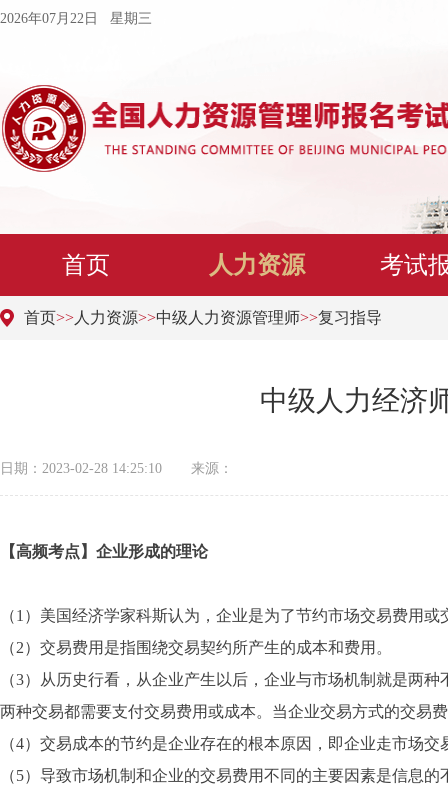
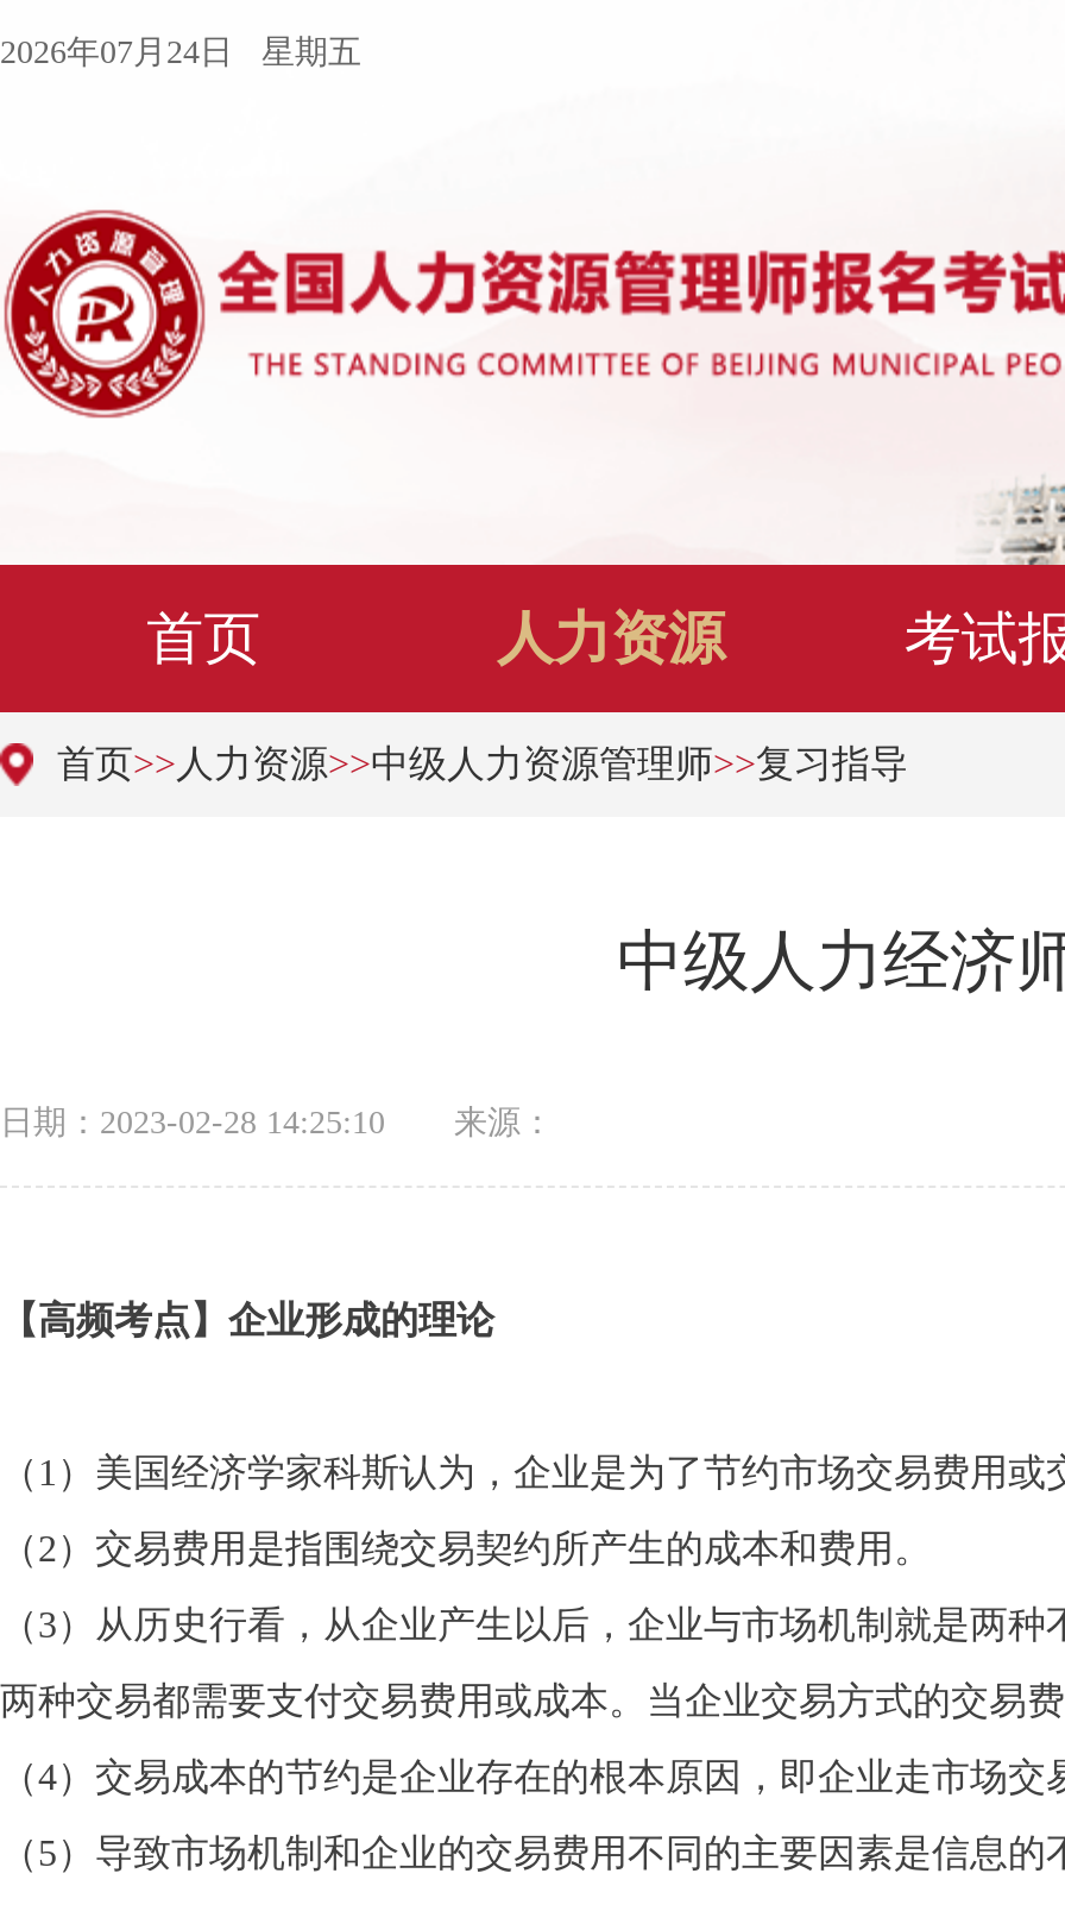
- 2026年07月22日 星期三
+ 2026年07月24日 星期五
